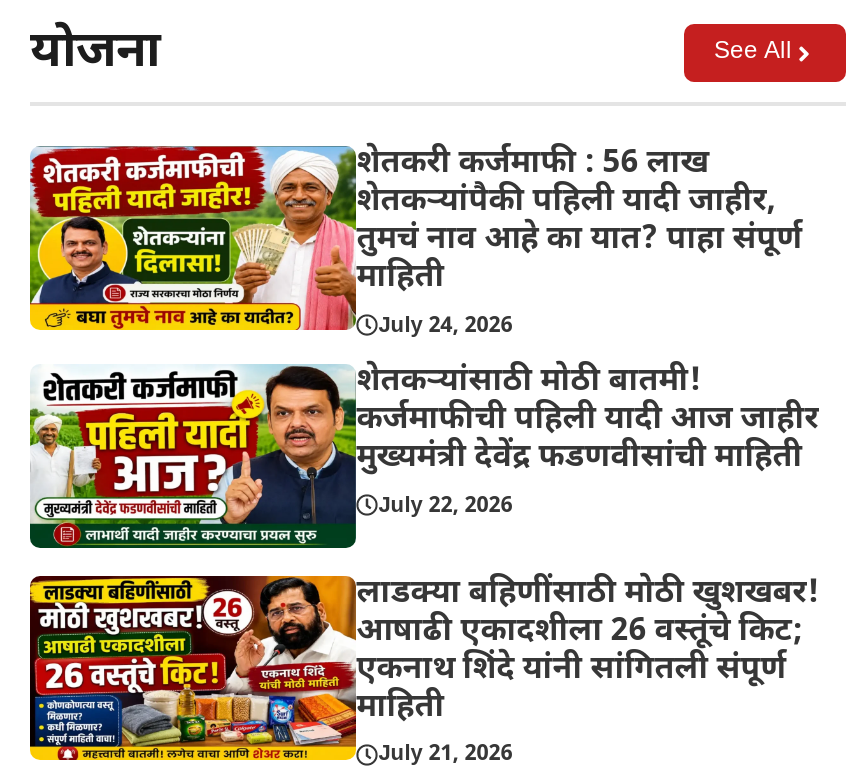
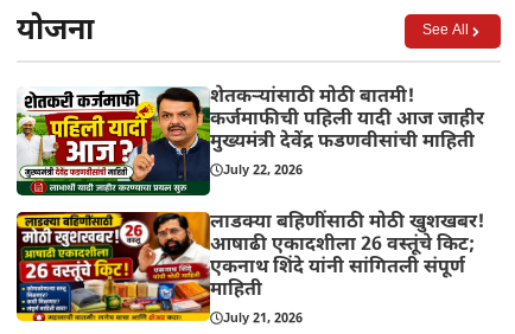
- [image]
- शेतकरी कर्जमाफी : 56 लाख
- शेतकऱ्यांपैकी पहिली यादी जाहीर,
- तुमचं नाव आहे का यात? पाहा संपूर्ण
- माहिती
- July 24, 2026
